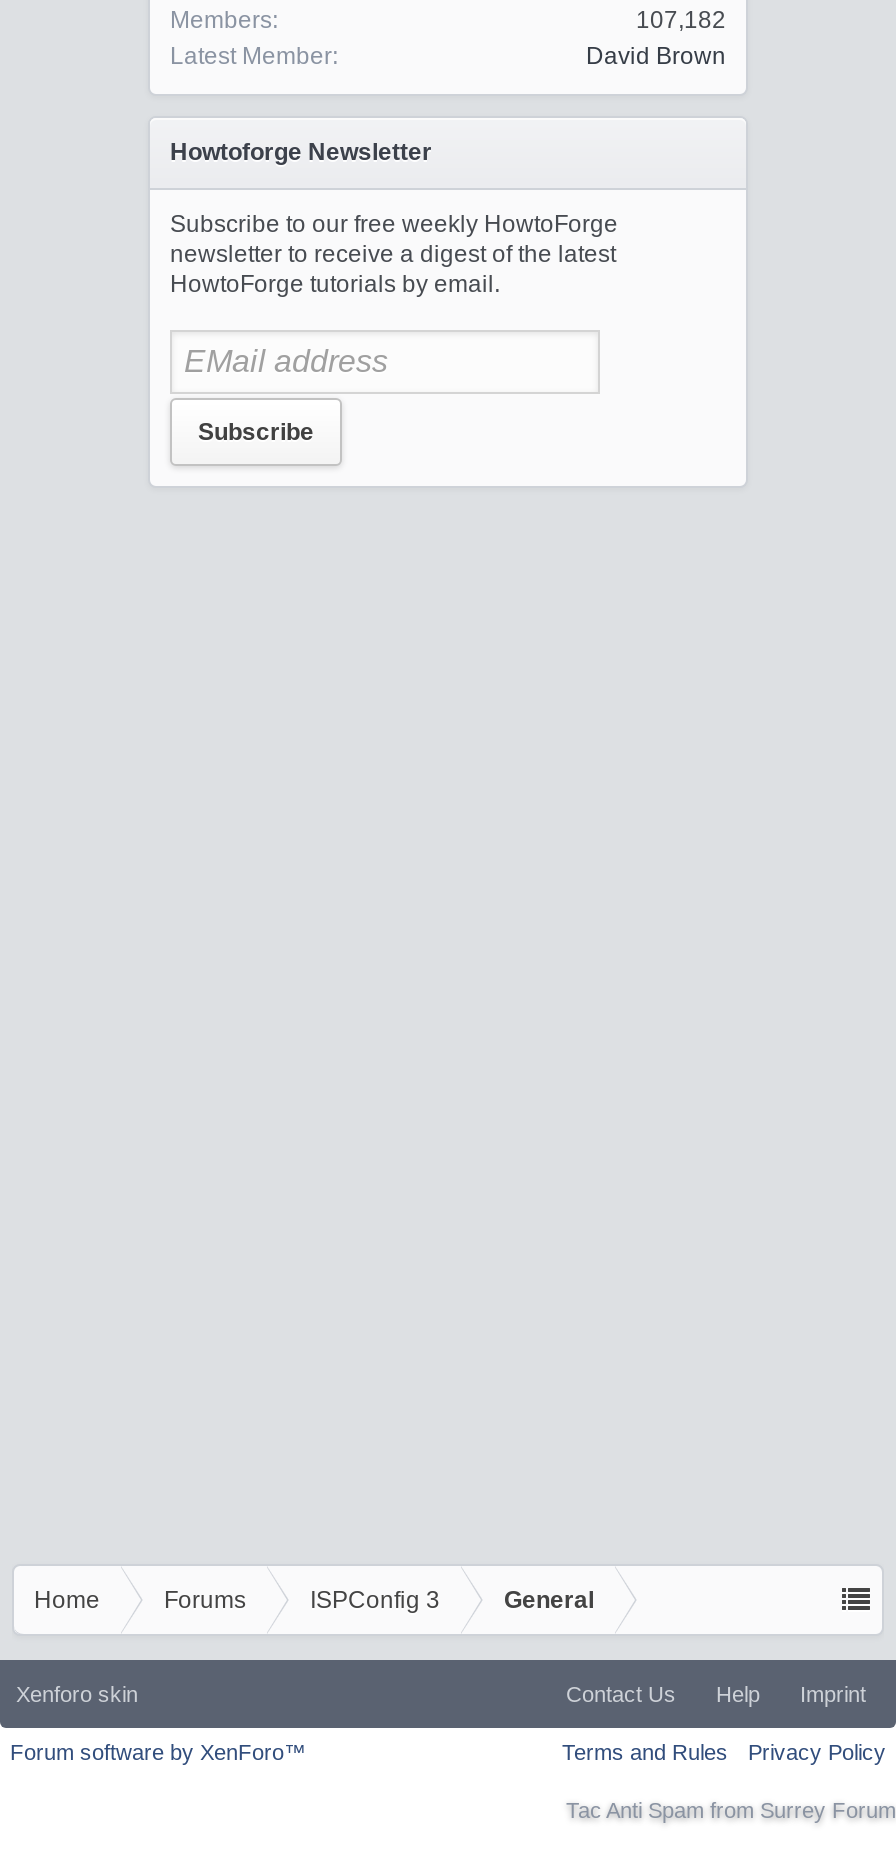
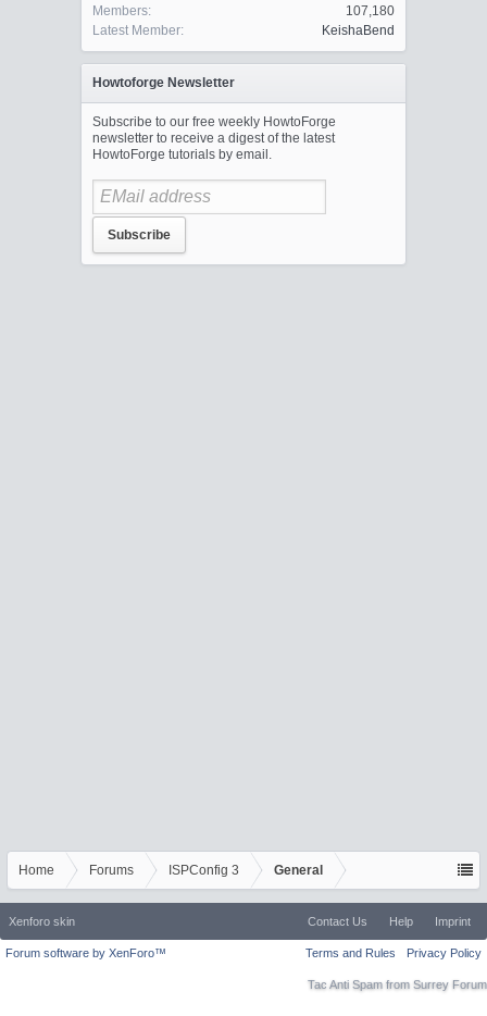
- 107,182
+ 107,180

- David Brown
+ KeishaBend
